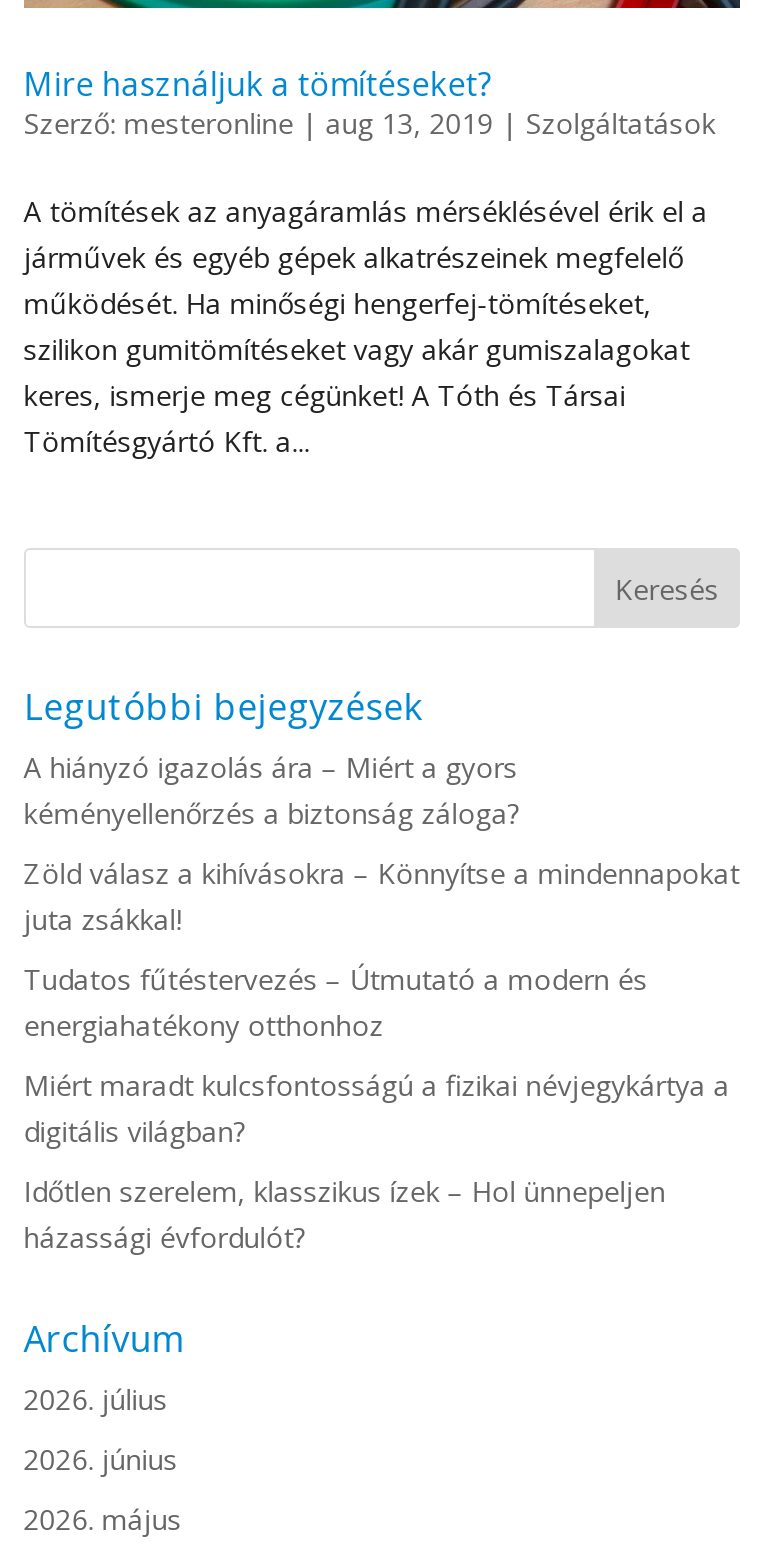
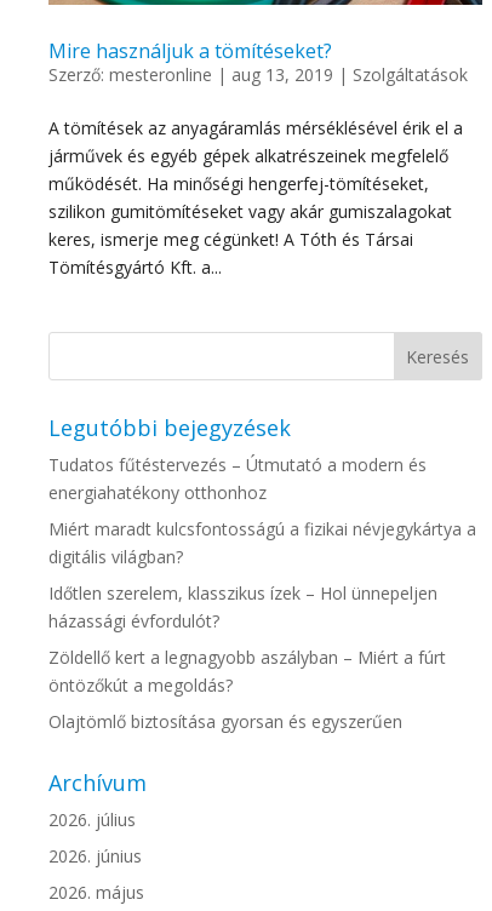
- A hiányzó igazolás ára – Miért a gyors
- kéményellenőrzés a biztonság záloga?
- Zöld válasz a kihívásokra – Könnyítse a mindennapokat
- juta zsákkal!

moved up: Tudatos fűtéstervezés – Útmutató a modern és | energiahatékony otthonhoz | Miért maradt kulcsfontosságú a fizikai névjegykártya a | digitális világban? | Időtlen szerelem, klasszikus ízek – Hol ünnepeljen | házassági évfordulót?

+ Zöldellő kert a legnagyobb aszályban – Miért a fúrt
+ öntözőkút a megoldás?
+ Olajtömlő biztosítása gyorsan és egyszerűen
